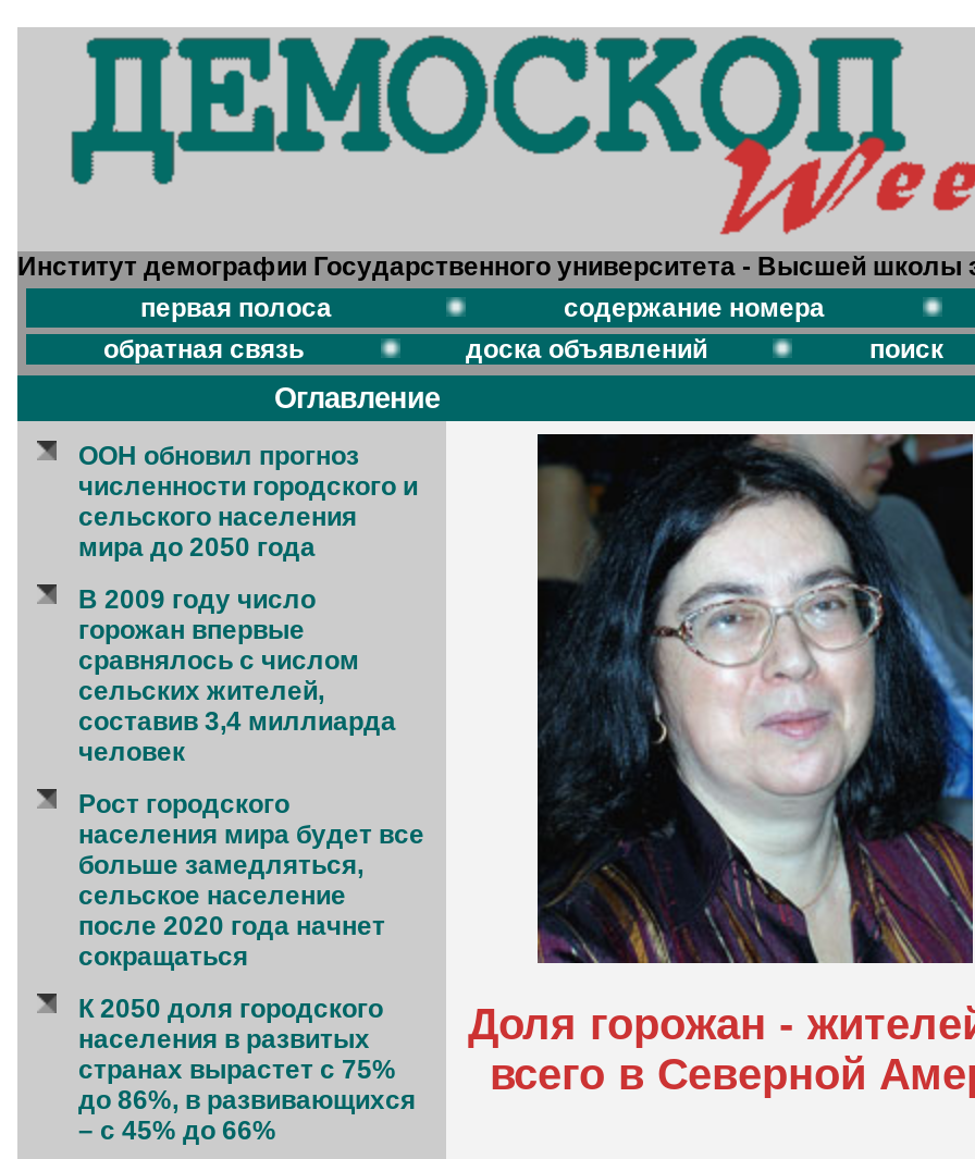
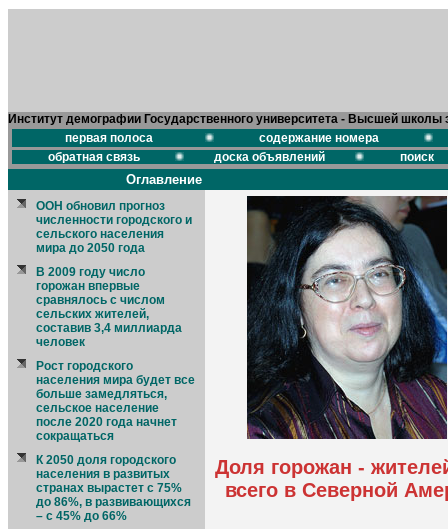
- [image]
